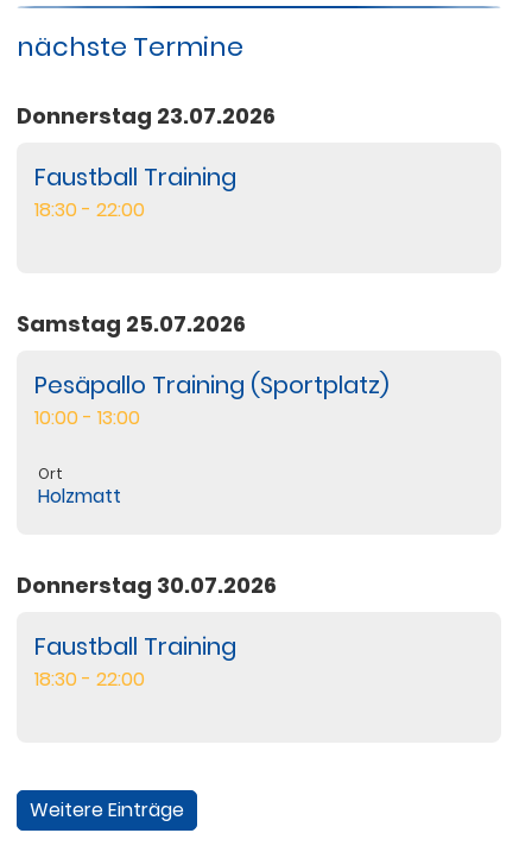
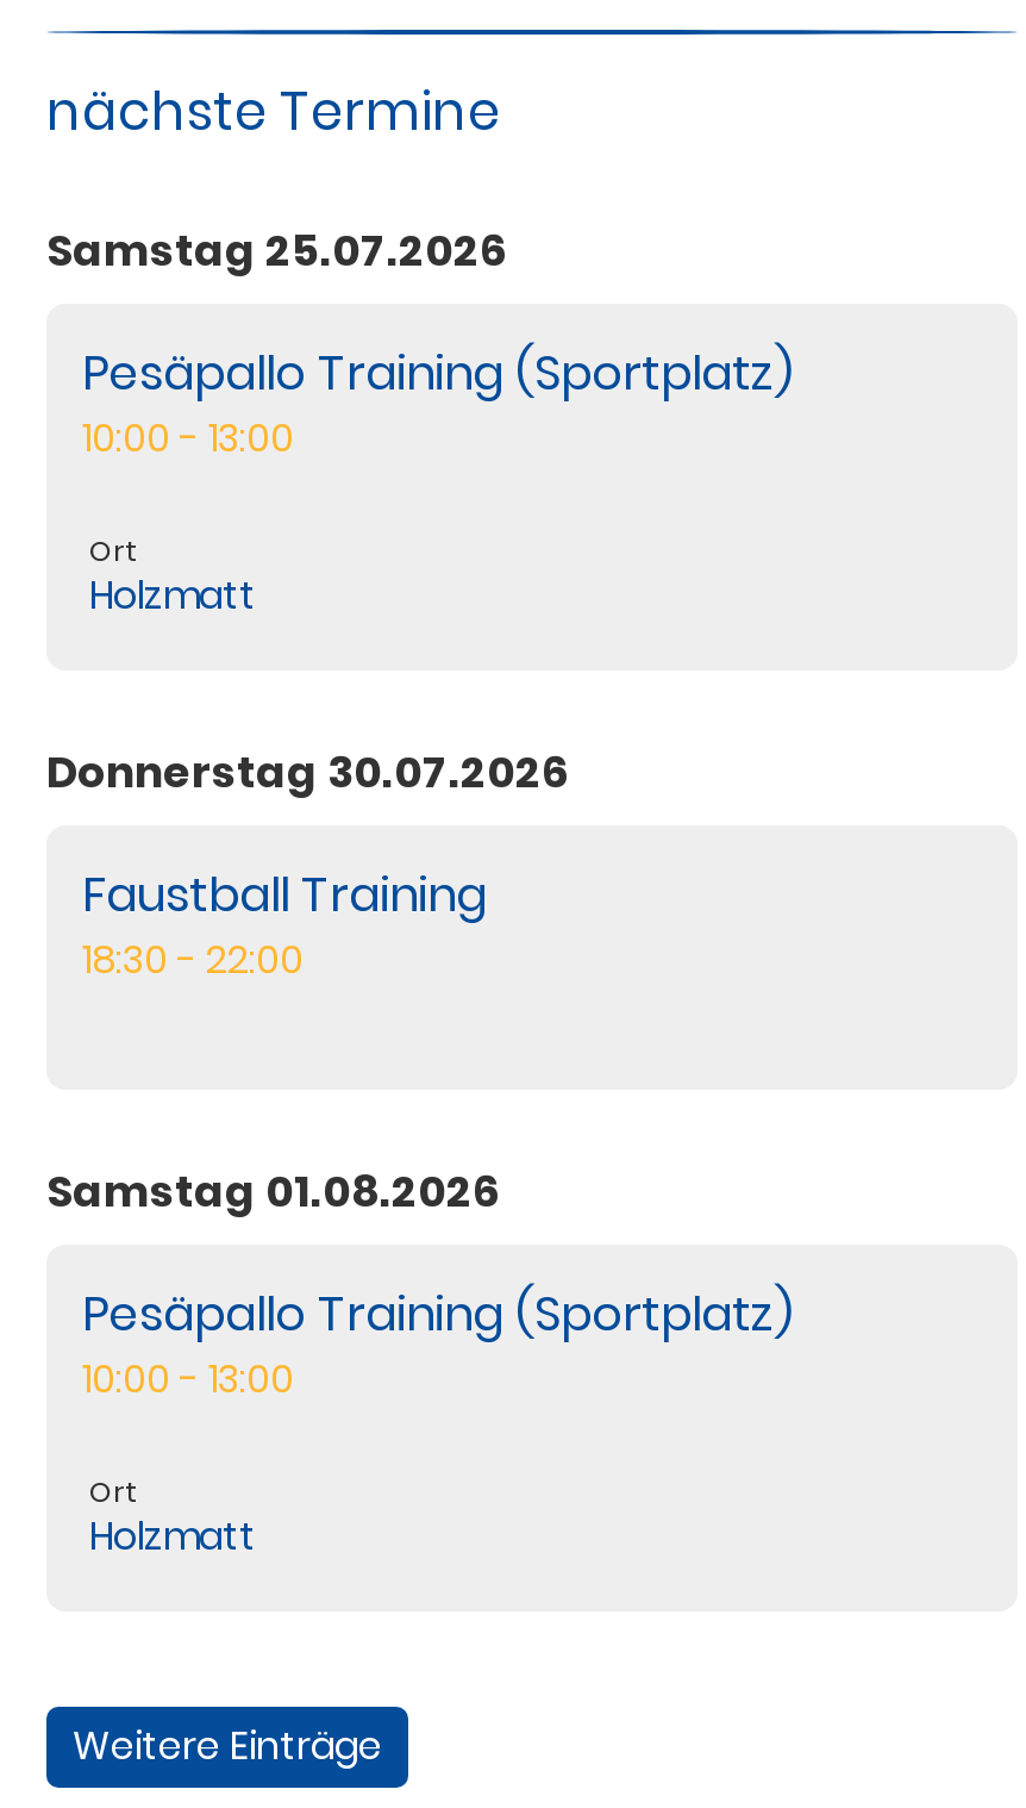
- Donnerstag 23.07.2026
- Faustball Training
- 18:30 - 22:00

moved up: Samstag 25.07.2026 | Pesäpallo Training (Sportplatz) | 10:00 - 13:00 | Ort | Holzmatt | Donnerstag 30.07.2026 | Faustball Training | 18:30 - 22:00

+ Samstag 01.08.2026
+ Pesäpallo Training (Sportplatz)
+ 10:00 - 13:00
+ Ort
+ Holzmatt
